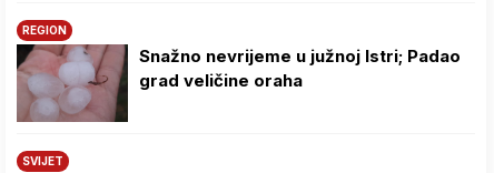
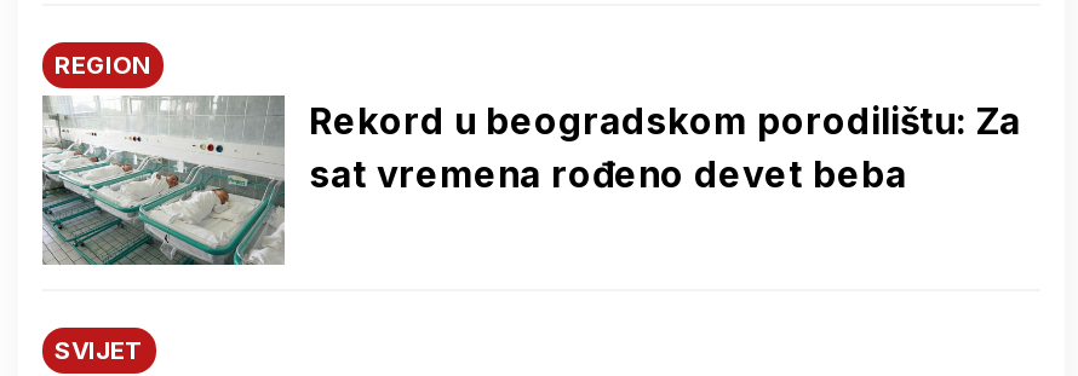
- [image]
- Snažno nevrijeme u južnoj Istri; Padao
- grad veličine oraha
+ [image]
+ Rekord u beogradskom porodilištu: Za
+ sat vremena rođeno devet beba
